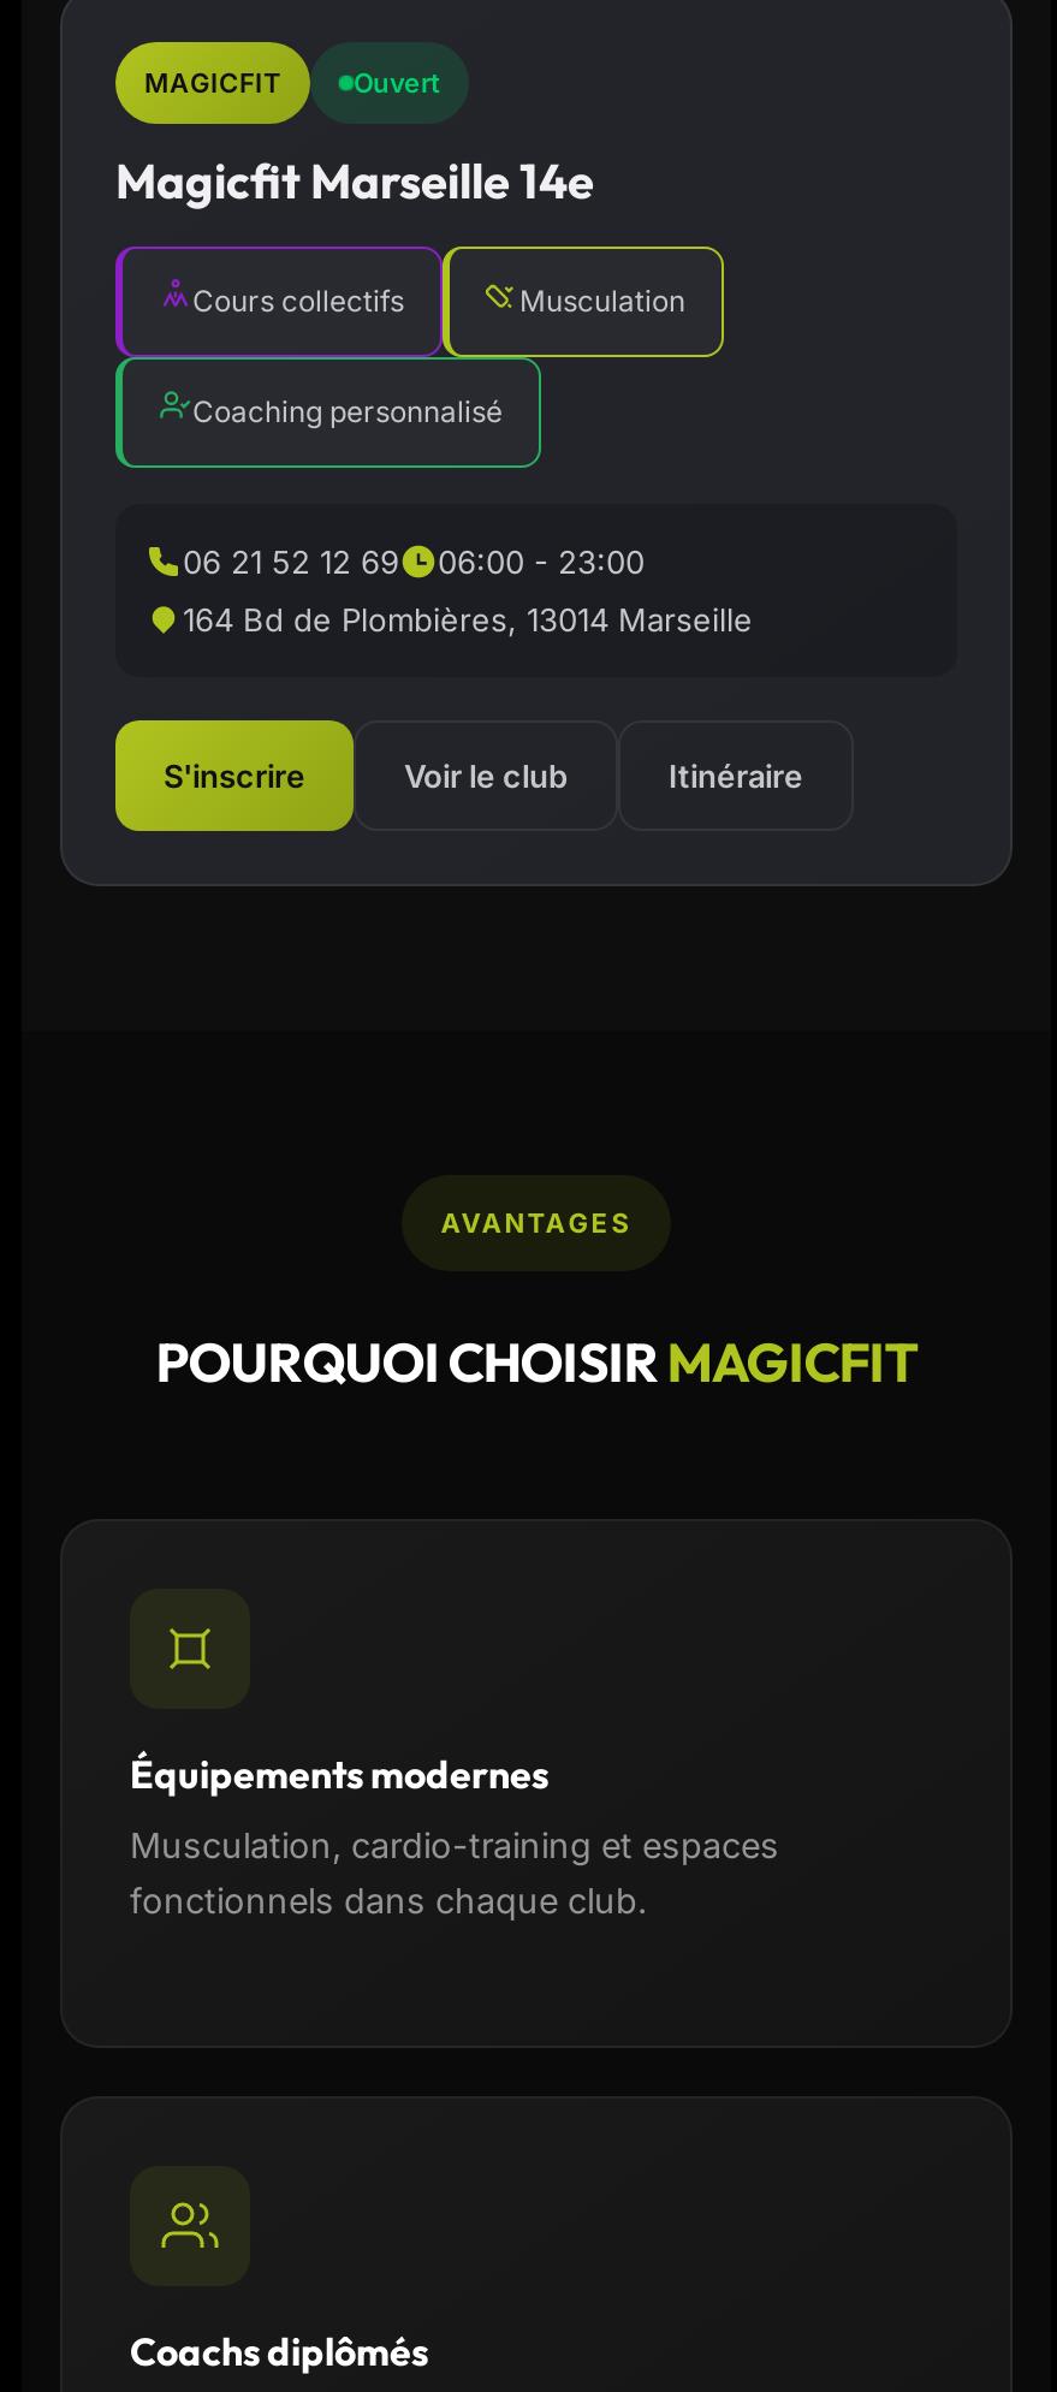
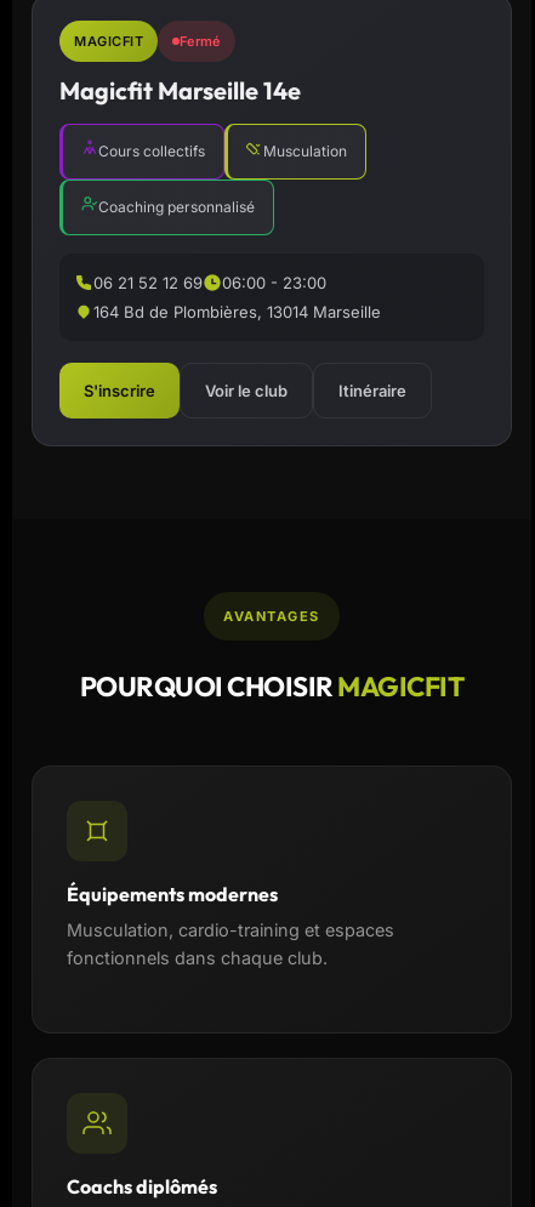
- Ouvert
+ Fermé
